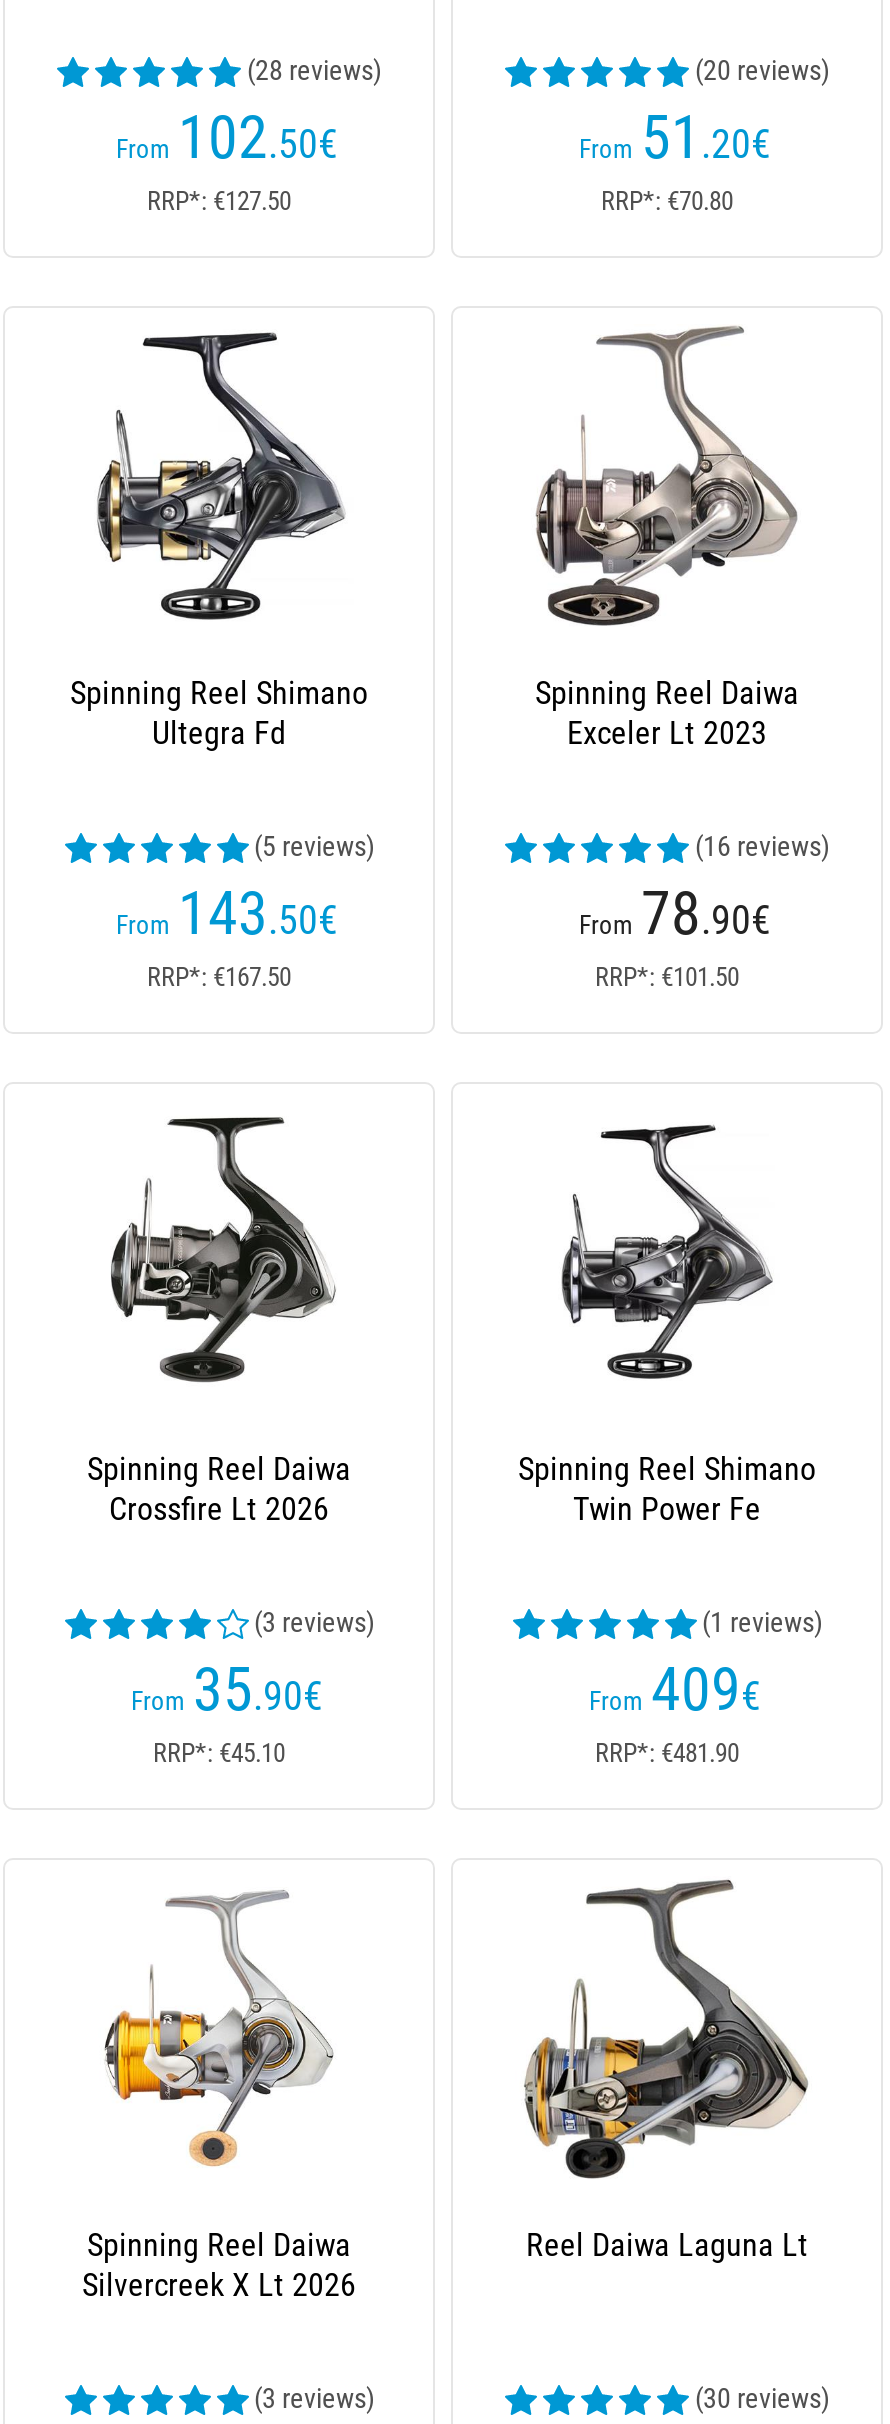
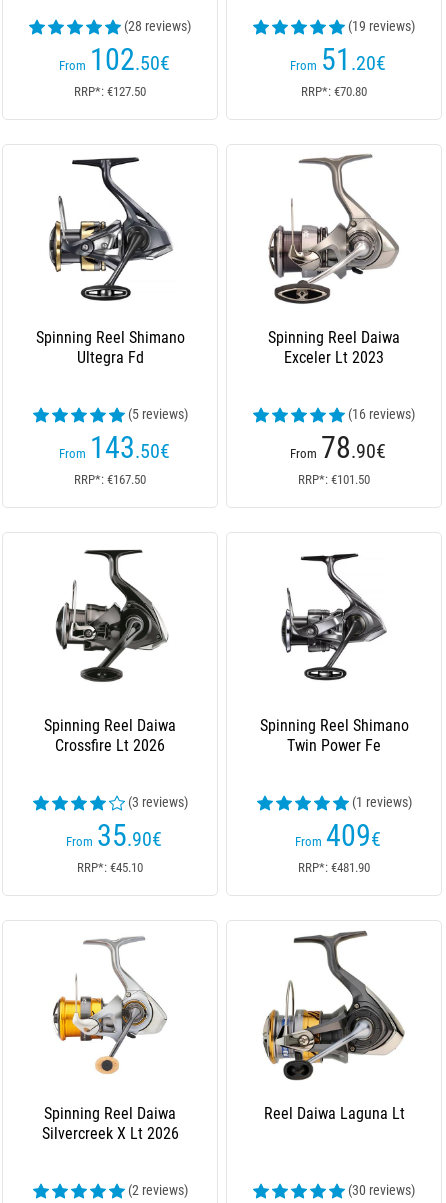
- (20 reviews)
+ (19 reviews)

- (3 reviews)
+ (2 reviews)
